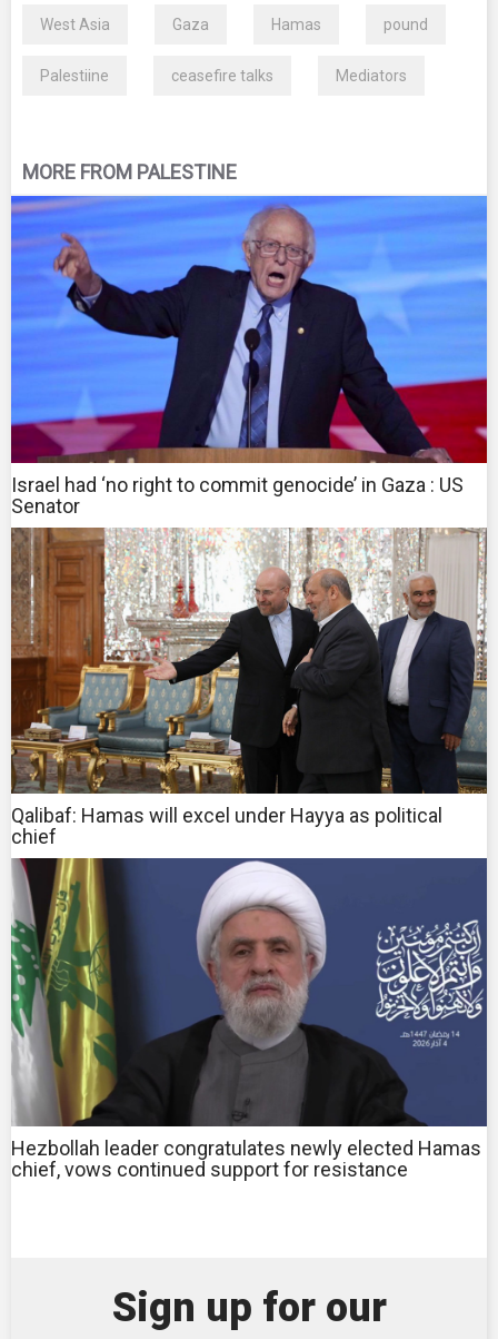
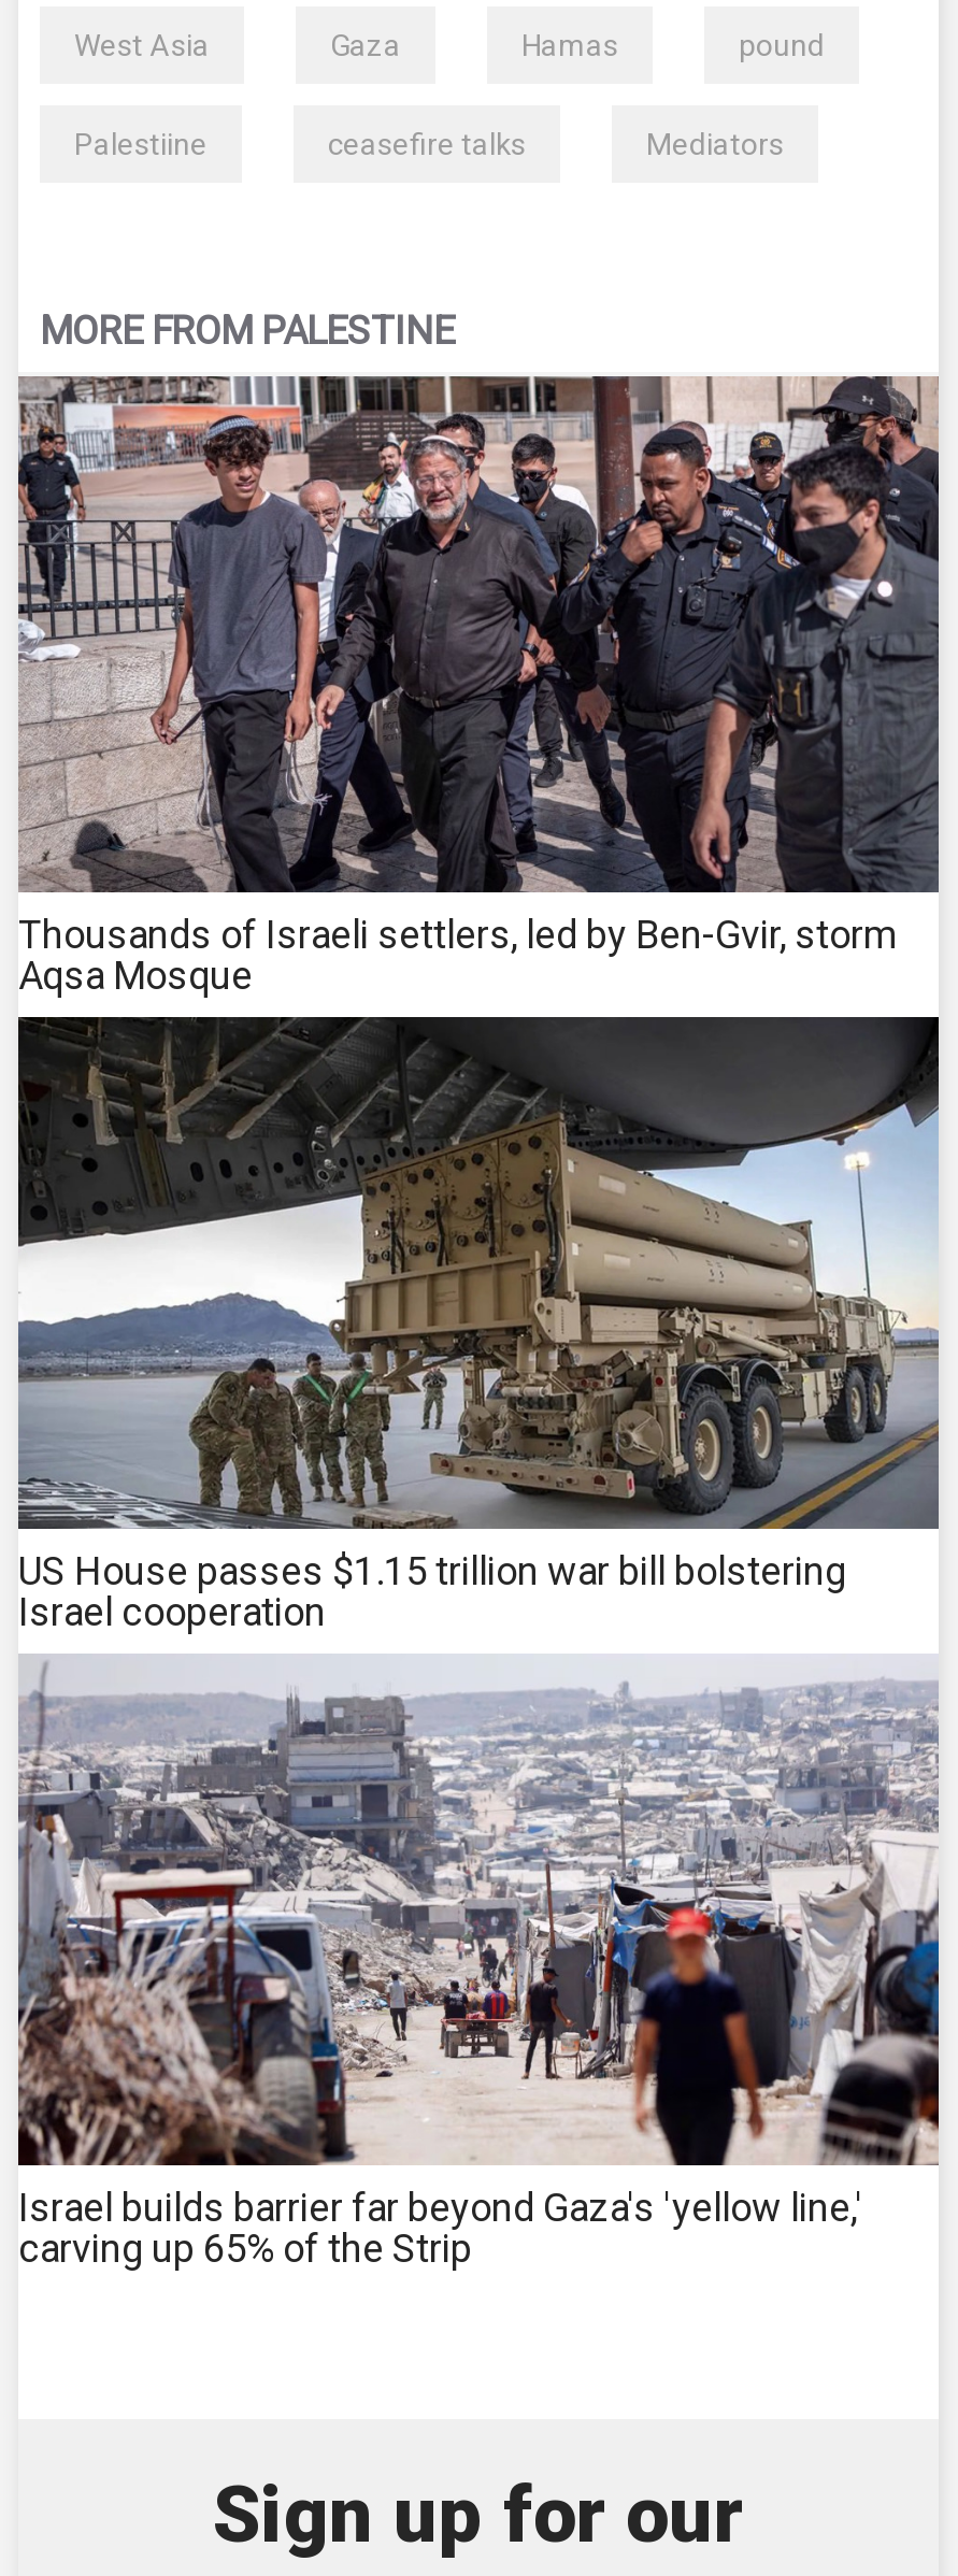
- [image]
- Israel had ‘no right to commit genocide’ in Gaza : US
- Senator
+ [image]
+ Thousands of Israeli settlers, led by Ben-Gvir, storm
+ Aqsa Mosque

- [image]
- Qalibaf: Hamas will excel under Hayya as political
- chief
+ [image]
+ US House passes $1.15 trillion war bill bolstering
+ Israel cooperation

- [image]
- Hezbollah leader congratulates newly elected Hamas
- chief, vows continued support for resistance
+ [image]
+ Israel builds barrier far beyond Gaza's 'yellow line,'
+ carving up 65% of the Strip
